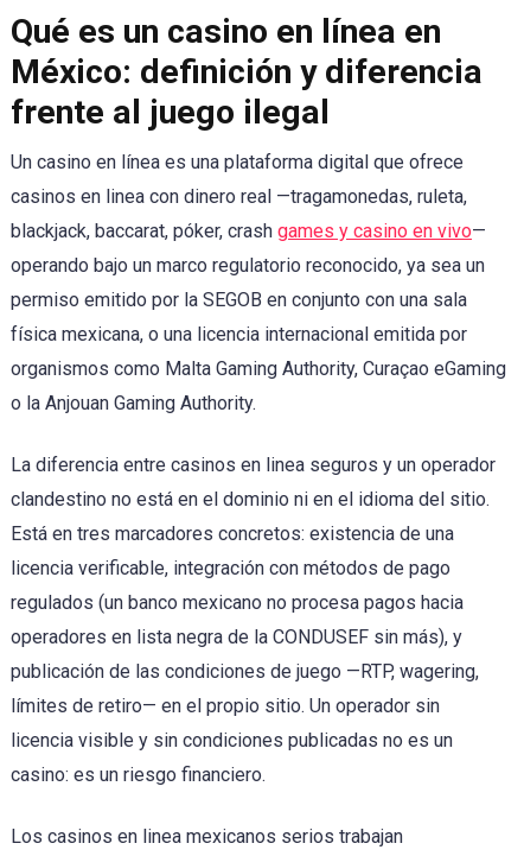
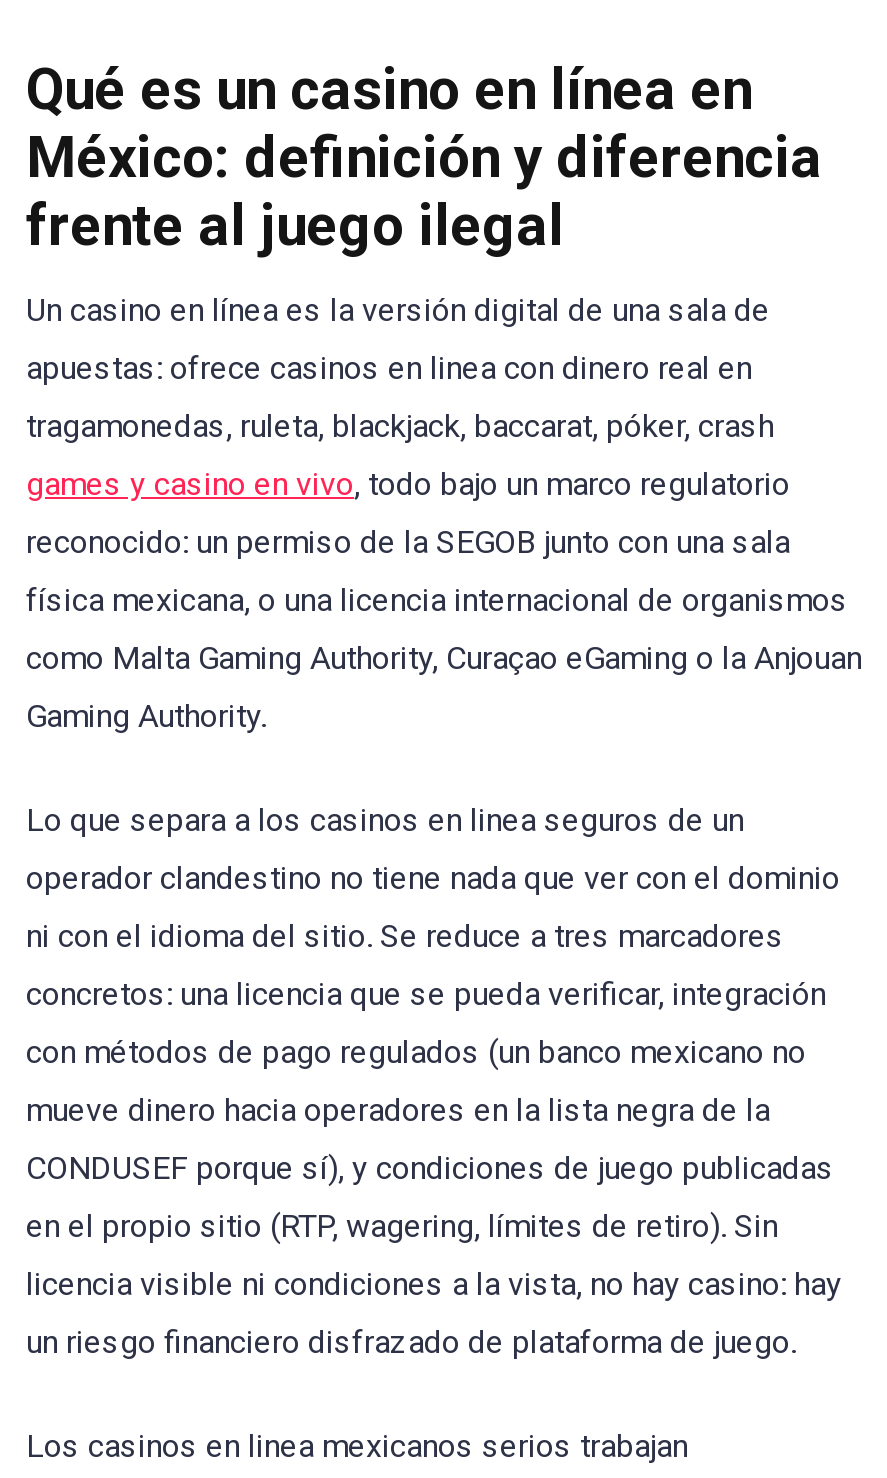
- Un casino en línea es una plataforma digital que ofrece
+ Un casino en línea es la versión digital de una sala de

- casinos en linea con dinero real —tragamonedas, ruleta,
+ apuestas: ofrece casinos en linea con dinero real en

- blackjack, baccarat, póker, crash games y casino en vivo—
+ tragamonedas, ruleta, blackjack, baccarat, póker, crash

- operando bajo un marco regulatorio reconocido, ya sea un
+ games y casino en vivo, todo bajo un marco regulatorio

- permiso emitido por la SEGOB en conjunto con una sala
+ reconocido: un permiso de la SEGOB junto con una sala

- física mexicana, o una licencia internacional emitida por
+ física mexicana, o una licencia internacional de organismos

- organismos como Malta Gaming Authority, Curaçao eGaming
+ como Malta Gaming Authority, Curaçao eGaming o la Anjouan

- o la Anjouan Gaming Authority.
+ Gaming Authority.

- La diferencia entre casinos en linea seguros y un operador
+ Lo que separa a los casinos en linea seguros de un

- clandestino no está en el dominio ni en el idioma del sitio.
+ operador clandestino no tiene nada que ver con el dominio

- Está en tres marcadores concretos: existencia de una
+ ni con el idioma del sitio. Se reduce a tres marcadores

- licencia verificable, integración con métodos de pago
+ concretos: una licencia que se pueda verificar, integración

- regulados (un banco mexicano no procesa pagos hacia
+ con métodos de pago regulados (un banco mexicano no

- operadores en lista negra de la CONDUSEF sin más), y
+ mueve dinero hacia operadores en la lista negra de la

- publicación de las condiciones de juego —RTP, wagering,
+ CONDUSEF porque sí), y condiciones de juego publicadas

- límites de retiro— en el propio sitio. Un operador sin
+ en el propio sitio (RTP, wagering, límites de retiro). Sin

- licencia visible y sin condiciones publicadas no es un
+ licencia visible ni condiciones a la vista, no hay casino: hay

- casino: es un riesgo financiero.
+ un riesgo financiero disfrazado de plataforma de juego.
